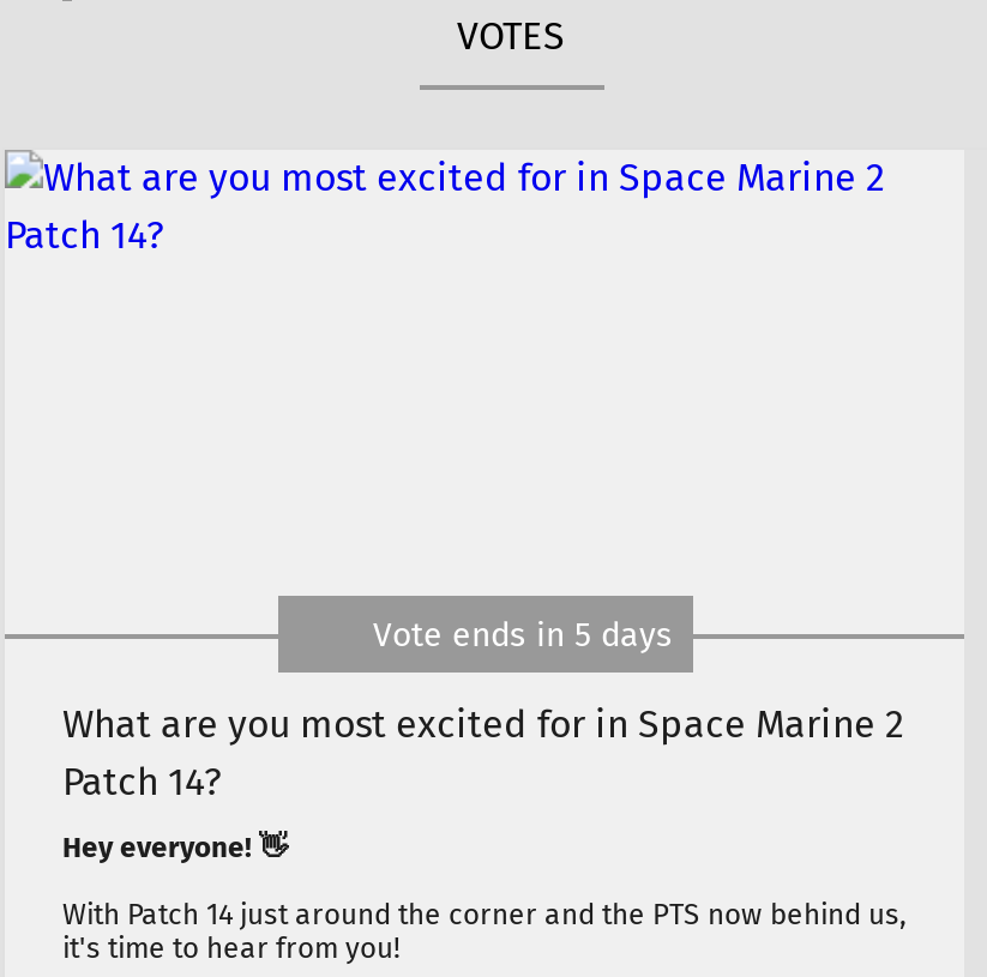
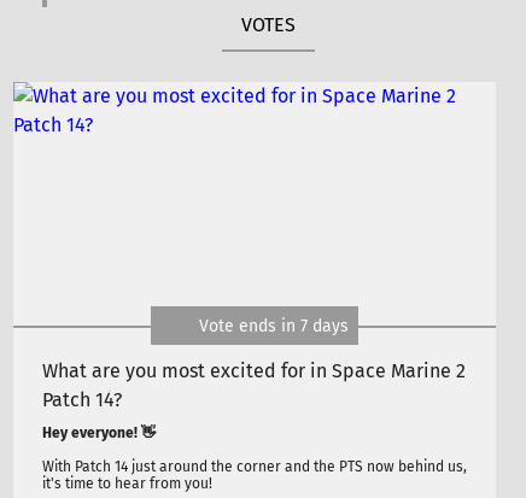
- Vote ends in 5 days
+ Vote ends in 7 days
